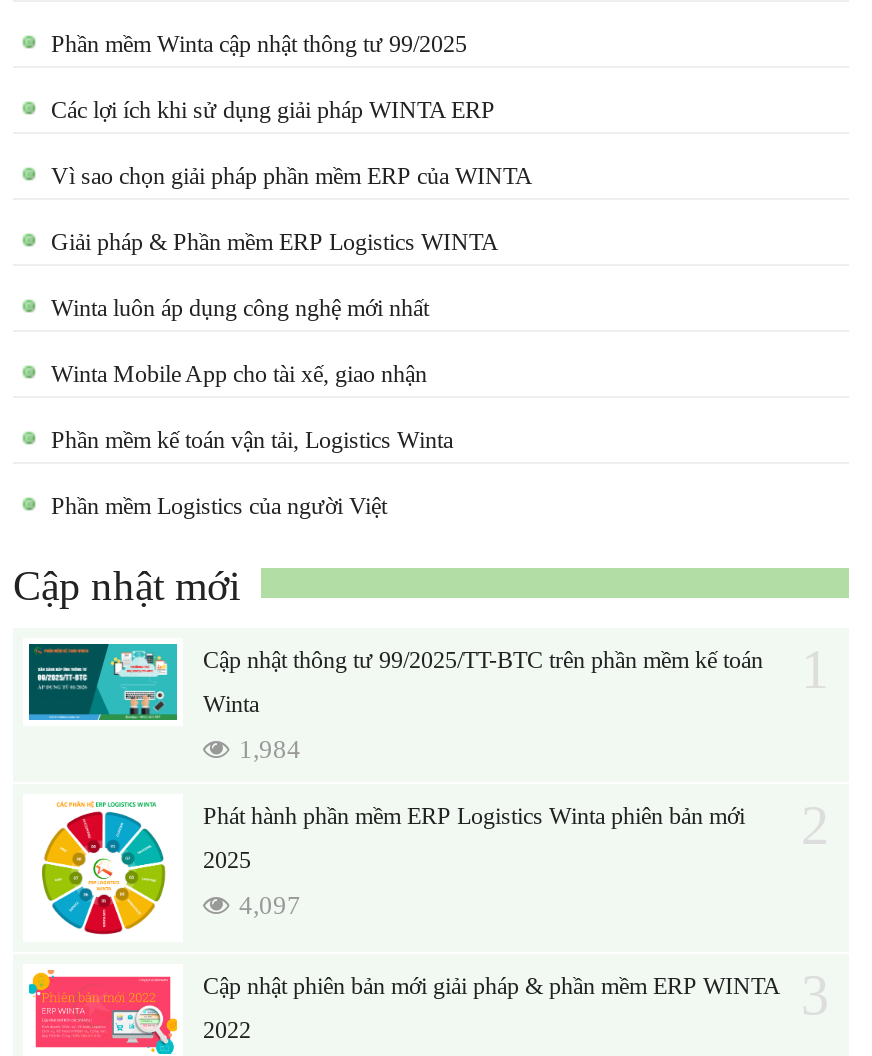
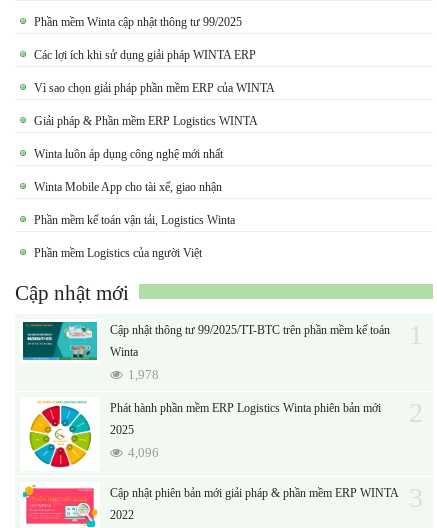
- 1,984
+ 1,978

- 4,097
+ 4,096
